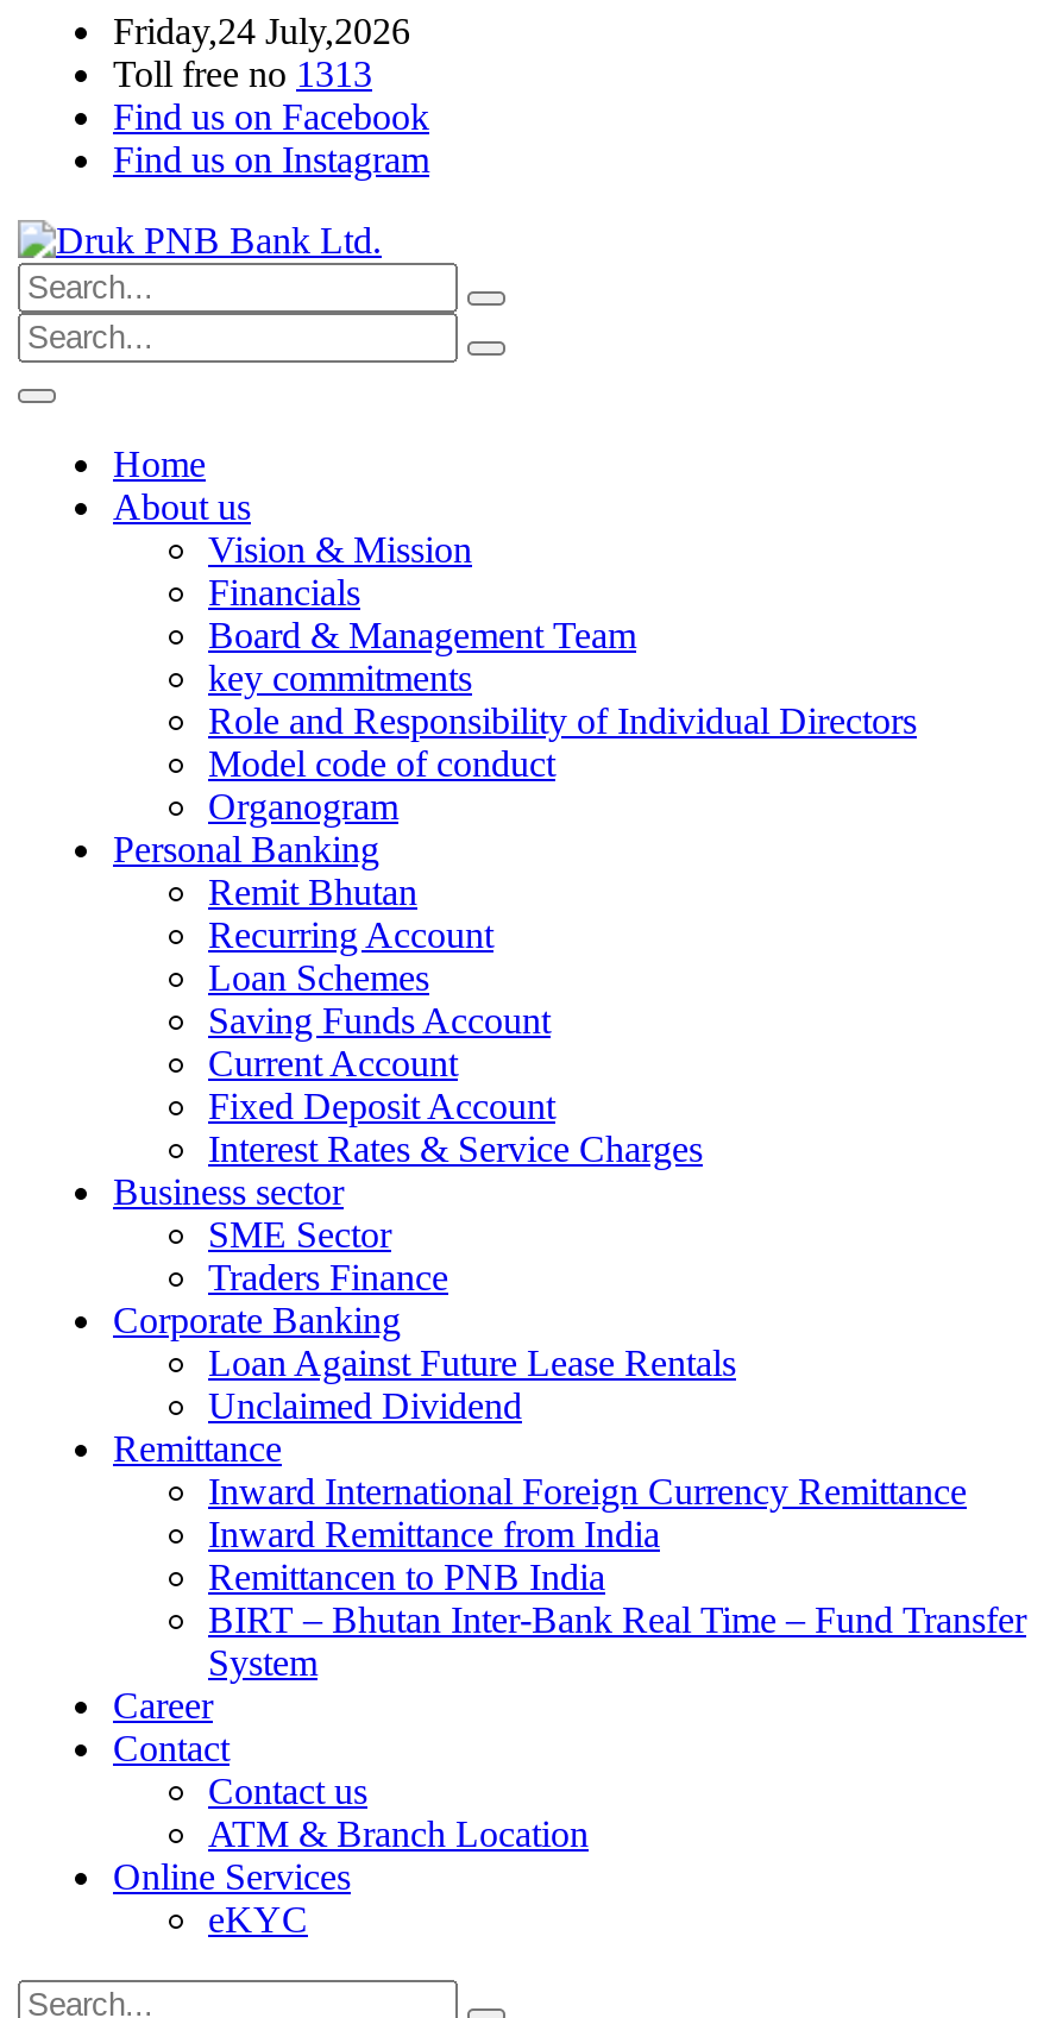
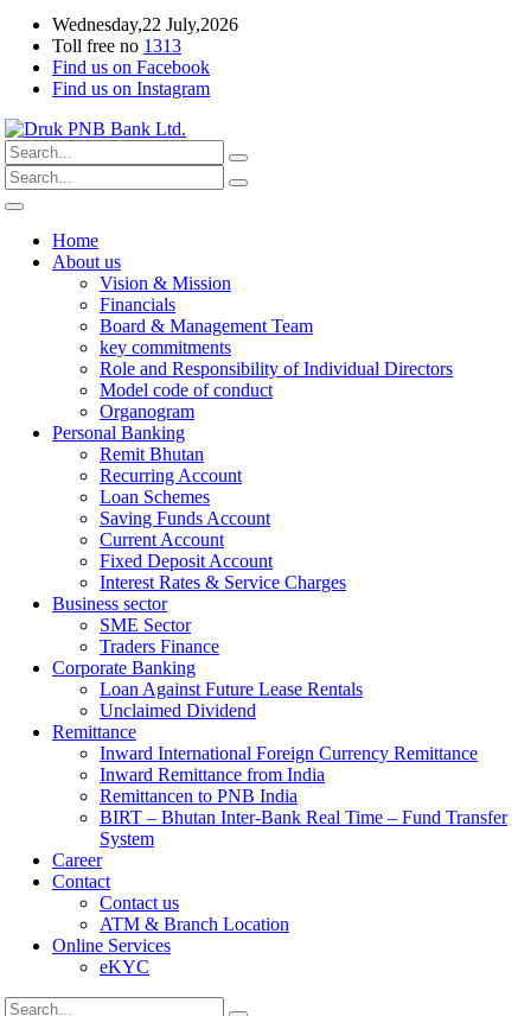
- Friday,24 July,2026
+ Wednesday,22 July,2026
